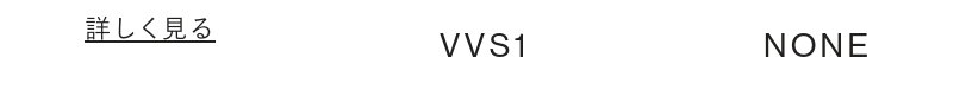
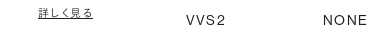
- VVS1
+ VVS2
